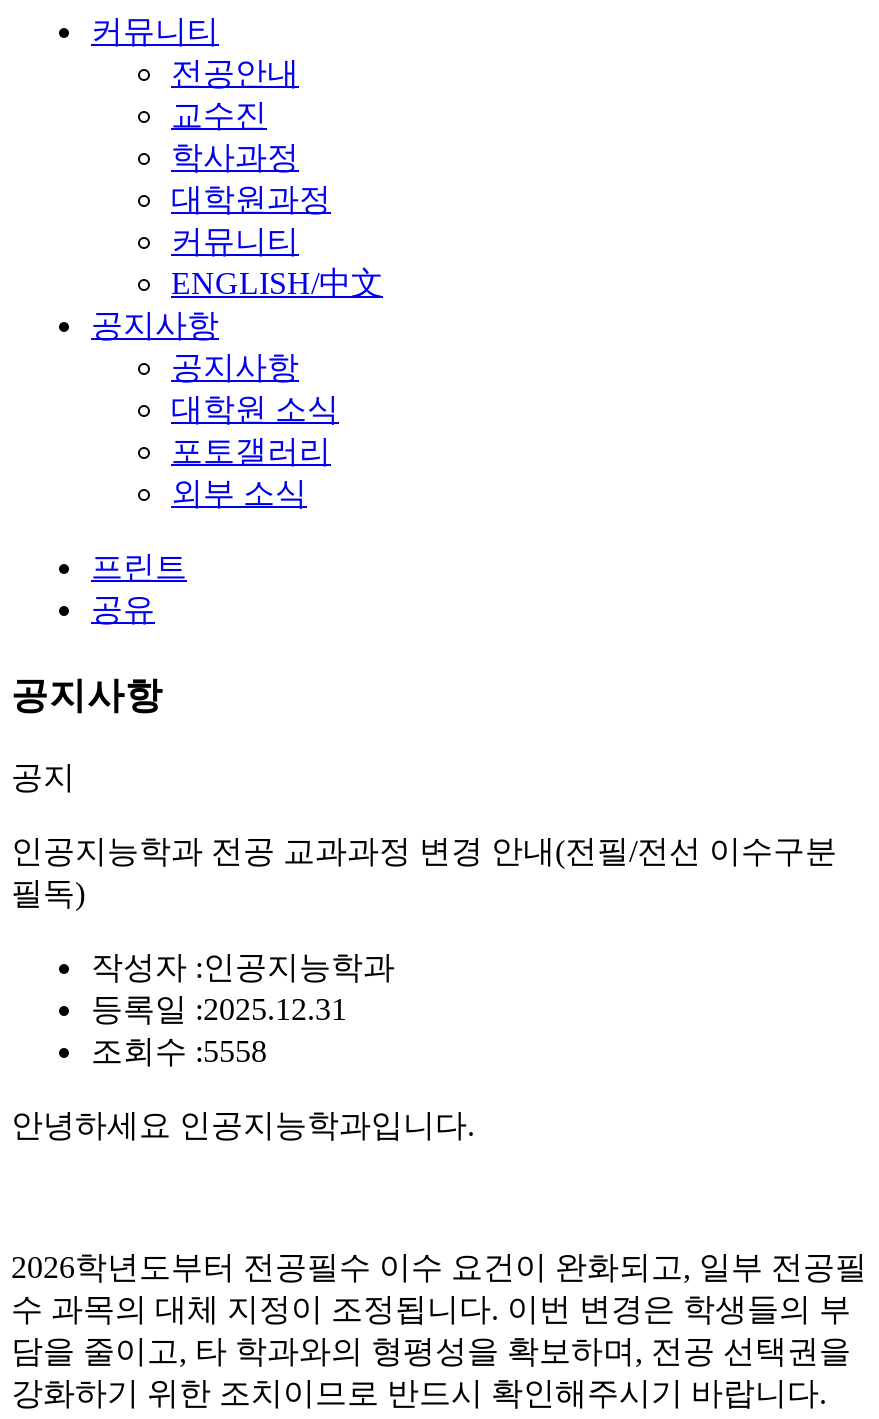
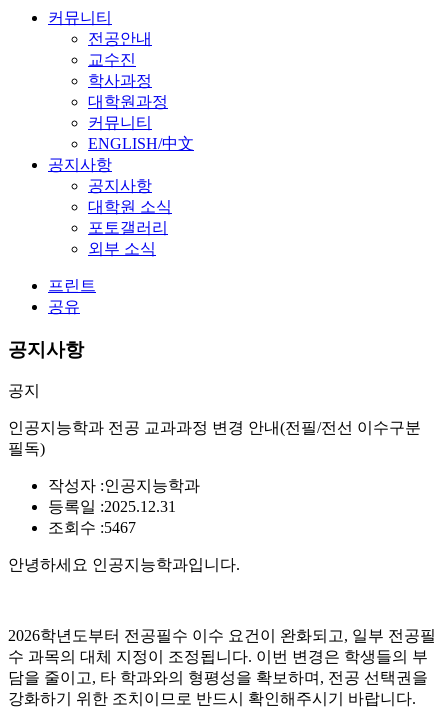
- 조회수 : 5558
+ 조회수 : 5467
